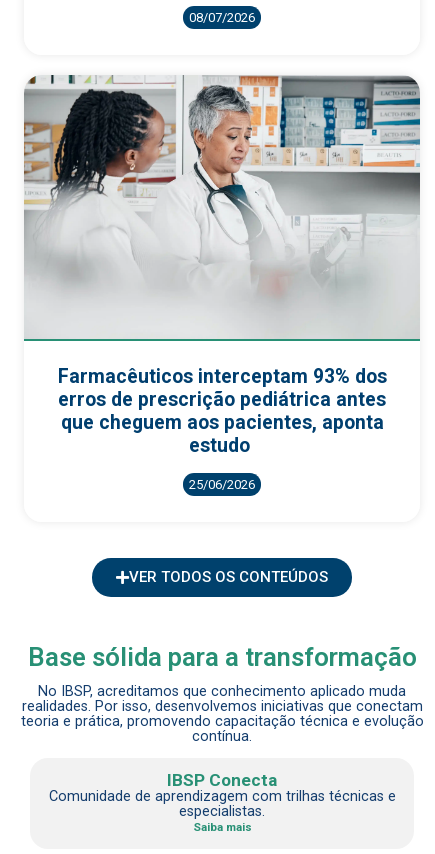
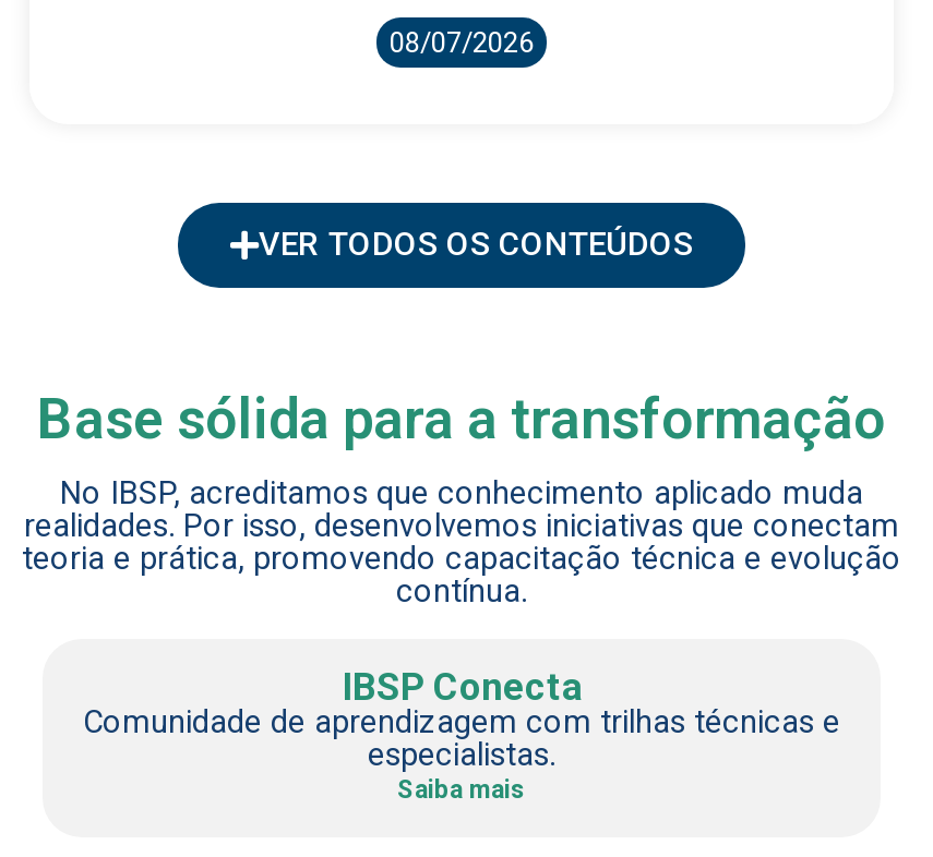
- [image]
- Farmacêuticos interceptam 93% dos
- erros de prescrição pediátrica antes
- que cheguem aos pacientes, aponta
- estudo
- 25/06/2026
